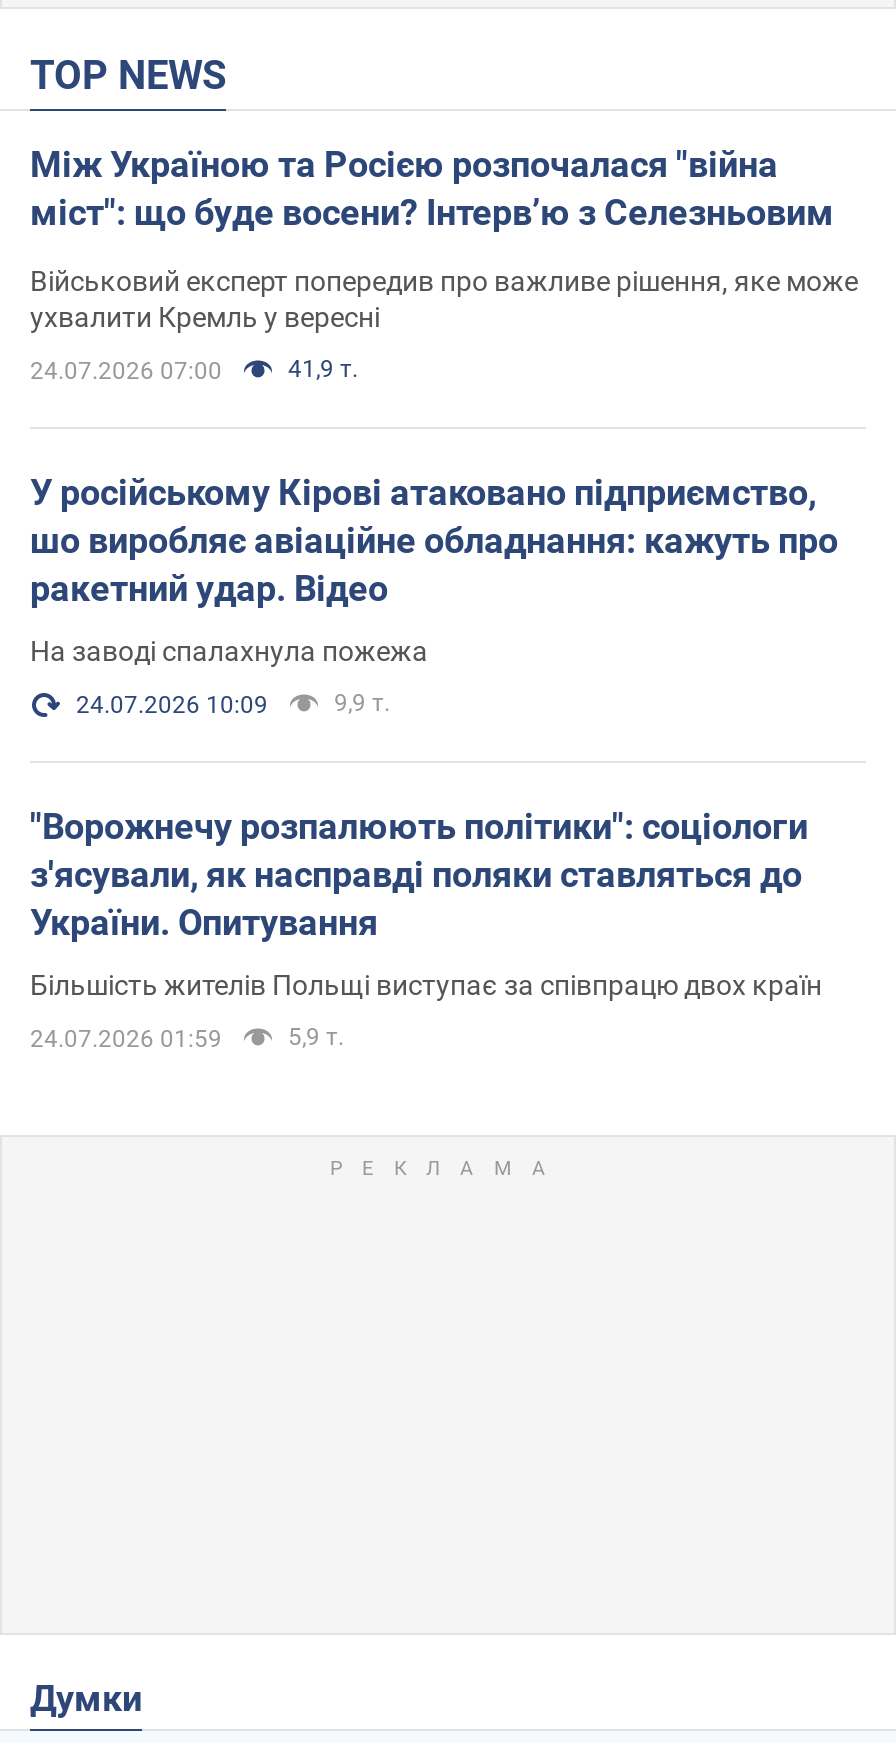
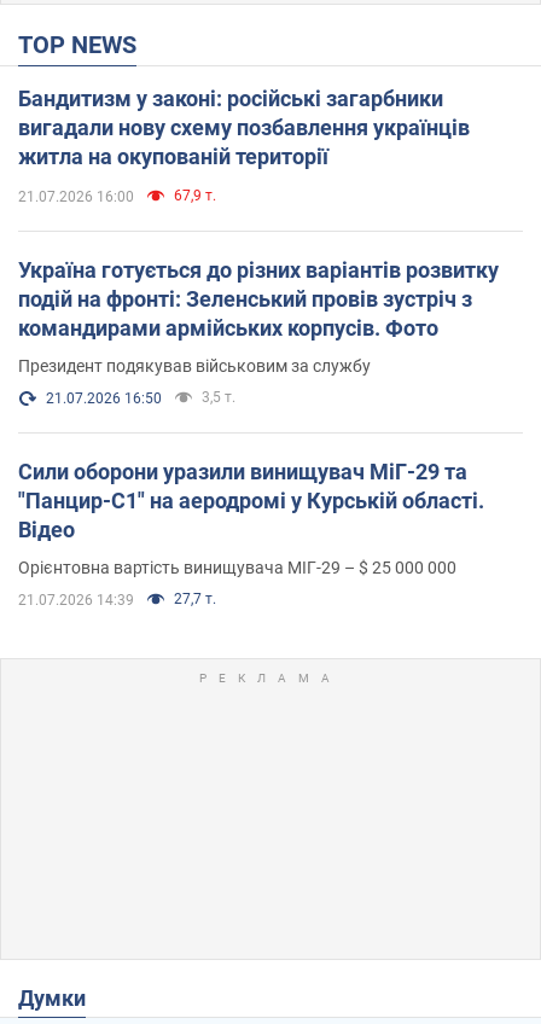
- Між Україною та Росією розпочалася "війна
- міст": що буде восени? Інтерв’ю з Селезньовим
- Військовий експерт попередив про важливе рішення, яке може
- ухвалити Кремль у вересні
- 24.07.2026 07:00
- 41,9 т.
- У російському Кірові атаковано підприємство,
- шо виробляє авіаційне обладнання: кажуть про
- ракетний удар. Відео
- На заводі спалахнула пожежа
- 24.07.2026 10:09
- 9,9 т.
- "Ворожнечу розпалюють політики": соціологи
- з'ясували, як насправді поляки ставляться до
- України. Опитування
- Більшість жителів Польщі виступає за співпрацю двох країн
- 24.07.2026 01:59
- 5,9 т.
+ Бандитизм у законі: російські загарбники
+ вигадали нову схему позбавлення українців
+ житла на окупованій території
+ 21.07.2026 16:00
+ 67,9 т.
+ Україна готується до різних варіантів розвитку
+ подій на фронті: Зеленський провів зустріч з
+ командирами армійських корпусів. Фото
+ Президент подякував військовим за службу
+ 21.07.2026 16:50
+ 3,5 т.
+ Сили оборони уразили винищувач МіГ-29 та
+ "Панцир-С1" на аеродромі у Курській області.
+ Відео
+ Орієнтовна вартість винищувача МІГ-29 – $ 25 000 000
+ 21.07.2026 14:39
+ 27,7 т.
